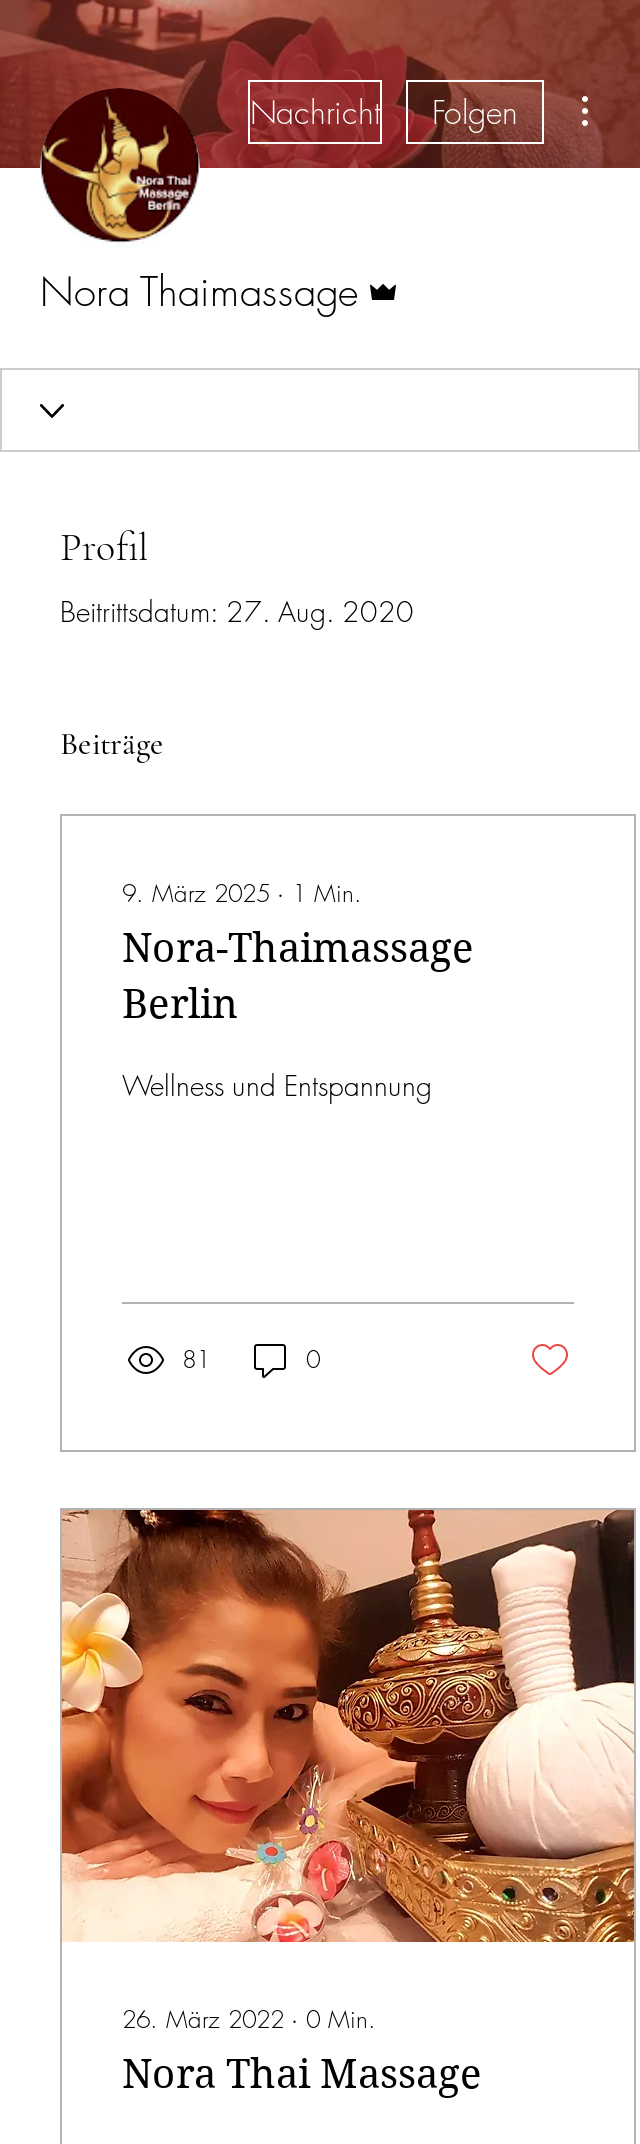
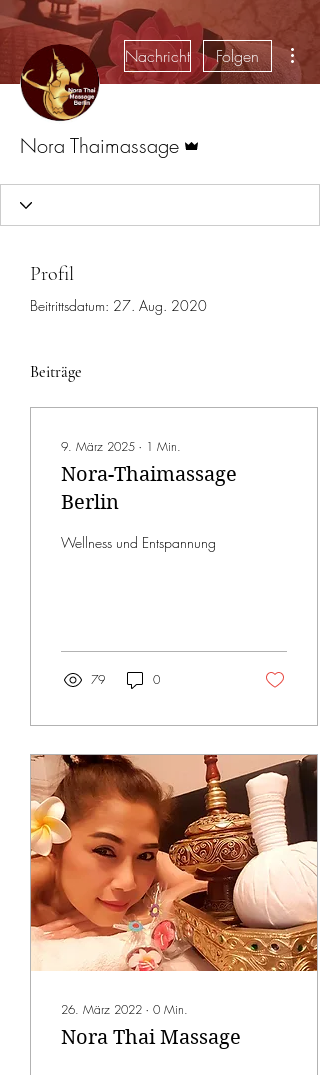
- 81
+ 79
